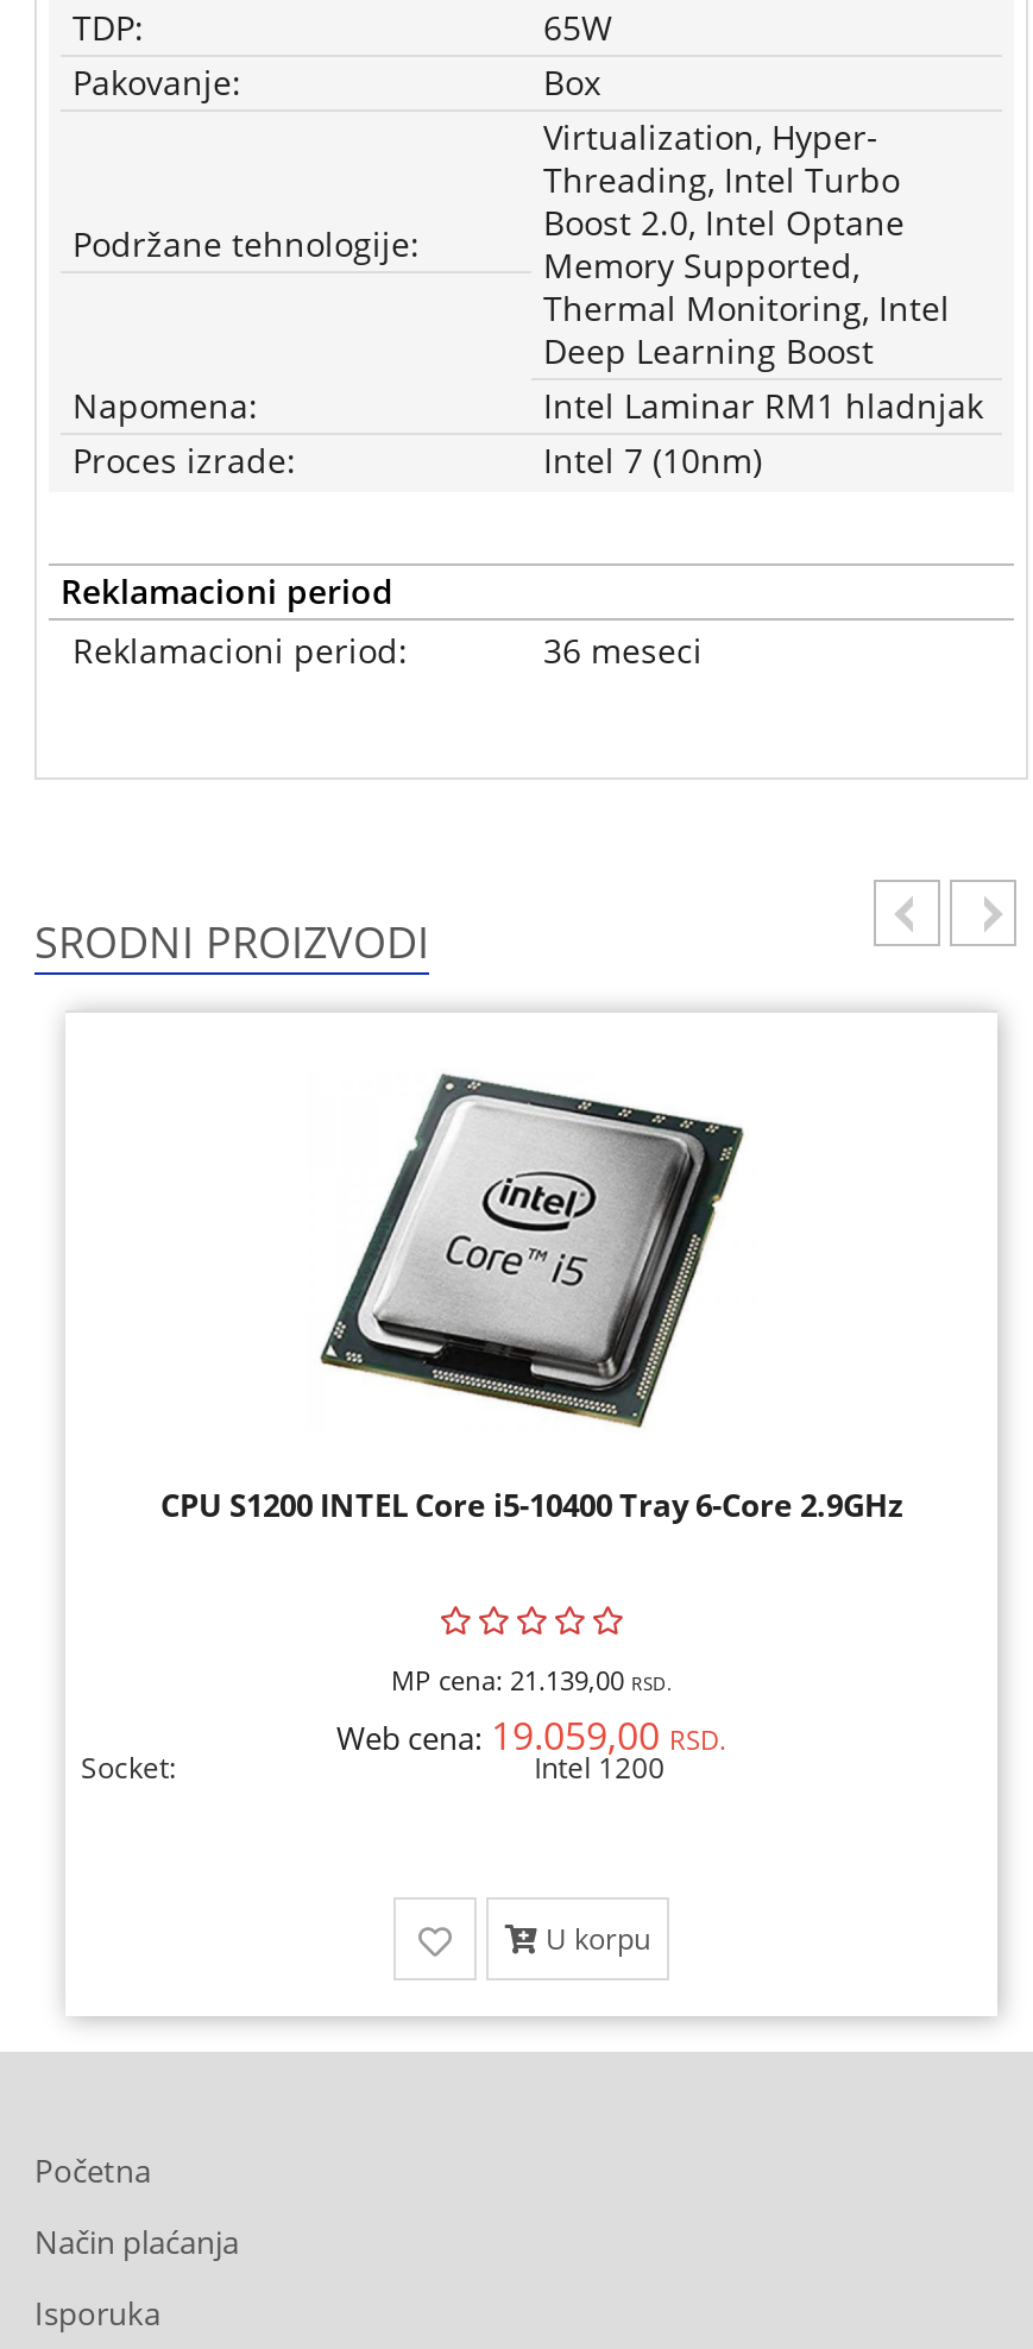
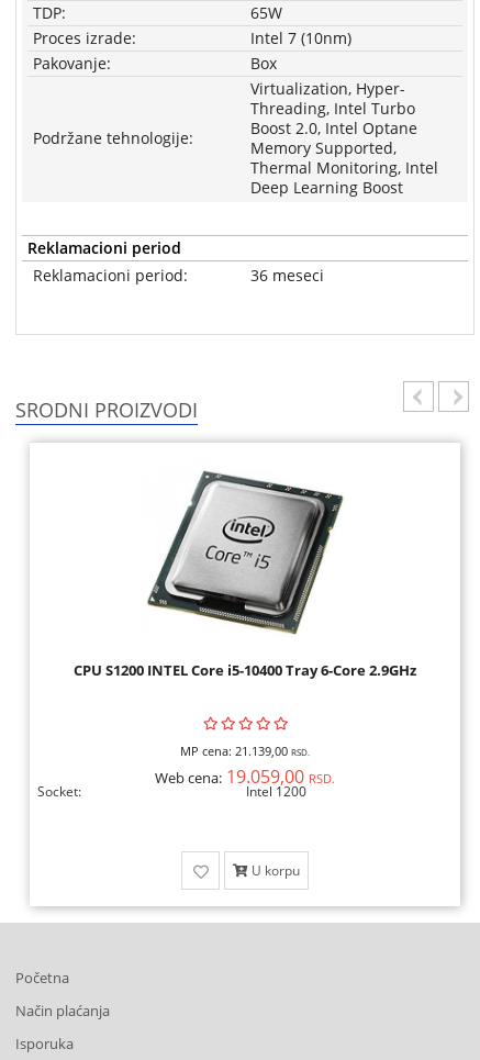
moved down: Pakovanje: | Box | Podržane tehnologije: | ... | Thermal Monitoring, Intel | Deep Learning Boost

- Napomena:
- Intel Laminar RM1 hladnjak

moved up: Proces izrade: | Intel 7 (10nm)
